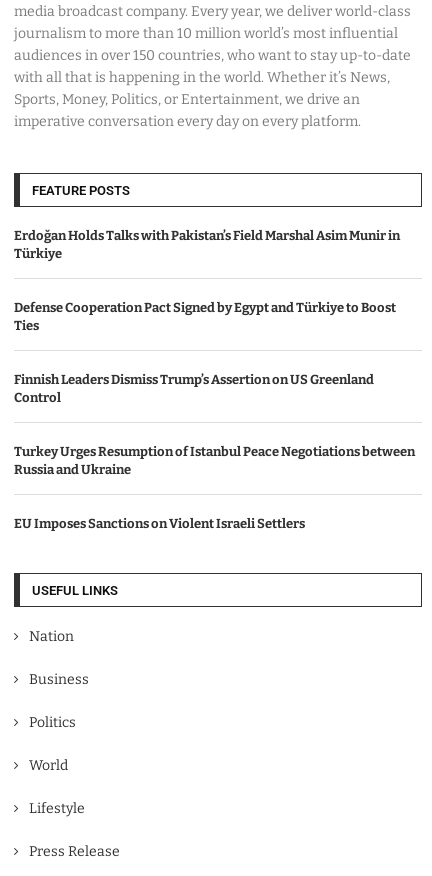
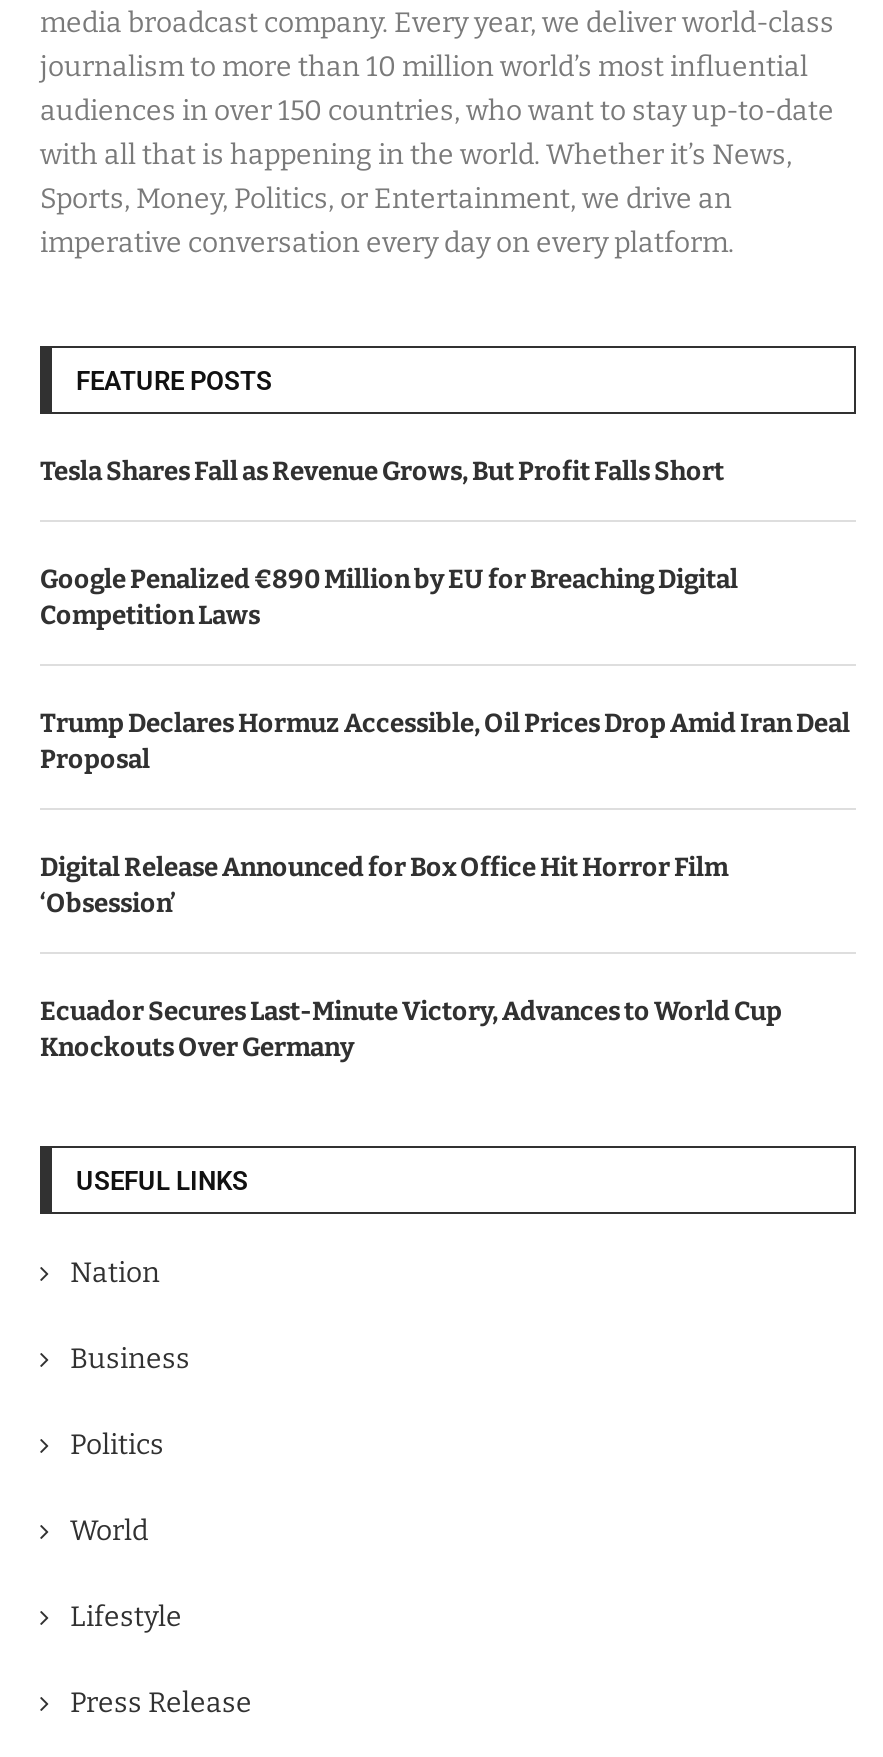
- Erdoğan Holds Talks with Pakistan’s Field Marshal Asim Munir in
- Türkiye
+ Tesla Shares Fall as Revenue Grows, But Profit Falls Short

- Defense Cooperation Pact Signed by Egypt and Türkiye to Boost
- Ties
+ Google Penalized €890 Million by EU for Breaching Digital
+ Competition Laws

- Finnish Leaders Dismiss Trump’s Assertion on US Greenland
- Control
+ Trump Declares Hormuz Accessible, Oil Prices Drop Amid Iran Deal
+ Proposal

- Turkey Urges Resumption of Istanbul Peace Negotiations between
- Russia and Ukraine
+ Digital Release Announced for Box Office Hit Horror Film
+ ‘Obsession’

- EU Imposes Sanctions on Violent Israeli Settlers
+ Ecuador Secures Last-Minute Victory, Advances to World Cup
+ Knockouts Over Germany
